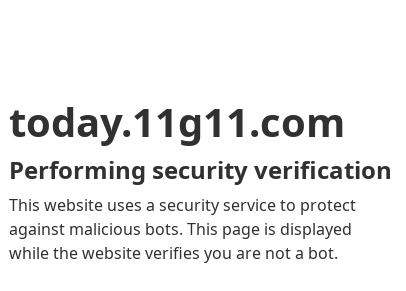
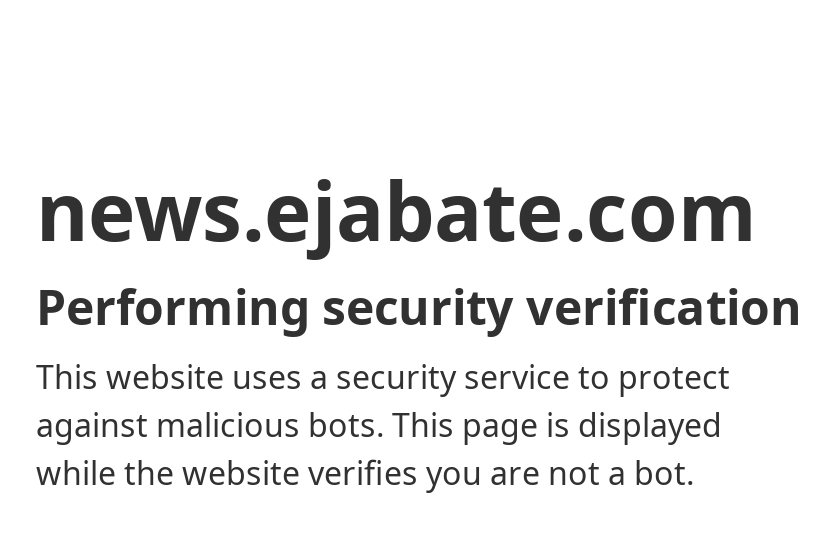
- today.11g11.com
+ news.ejabate.com
